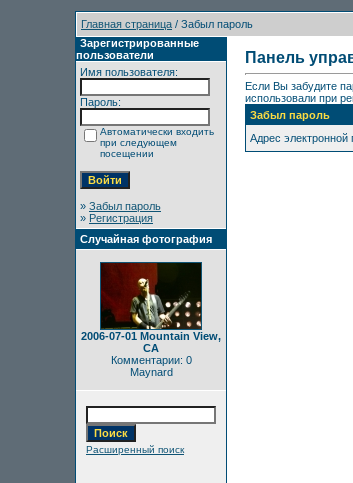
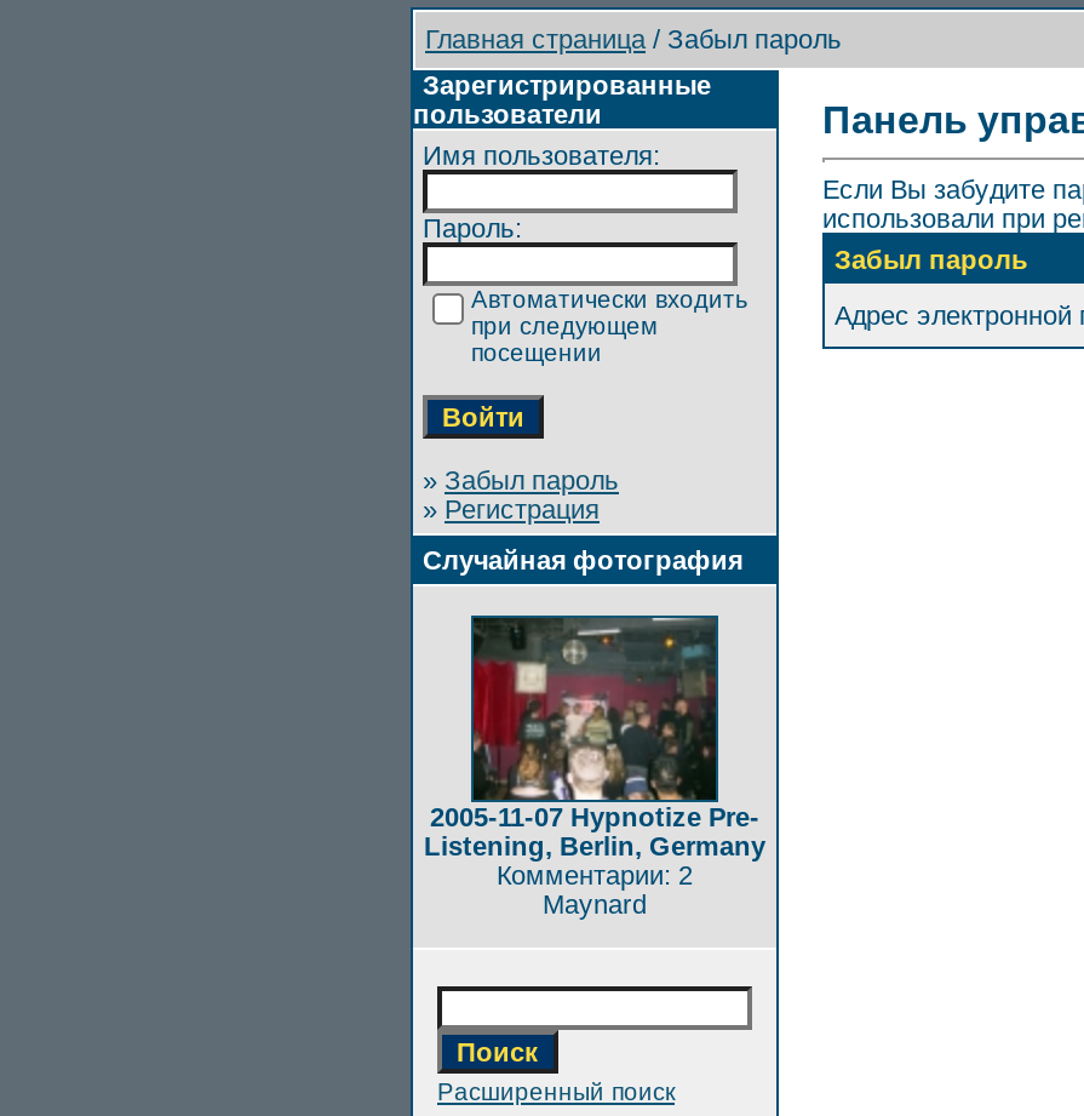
- [image]
- 2006-07-01 Mountain View,
- CA
- Комментарии: 0
+ [image]
+ 2005-11-07 Hypnotize Pre-
+ Listening, Berlin, Germany
+ Комментарии: 2
